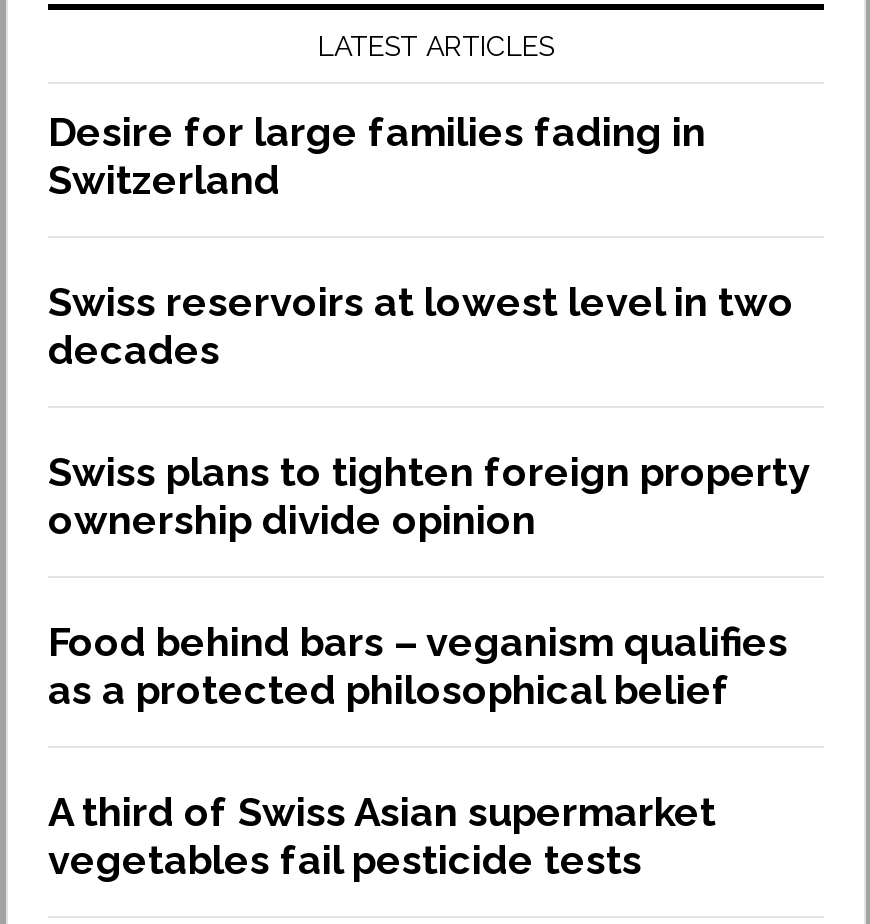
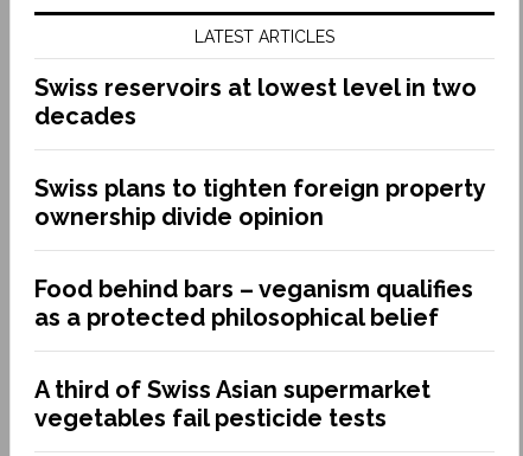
- Desire for large families fading in
- Switzerland
